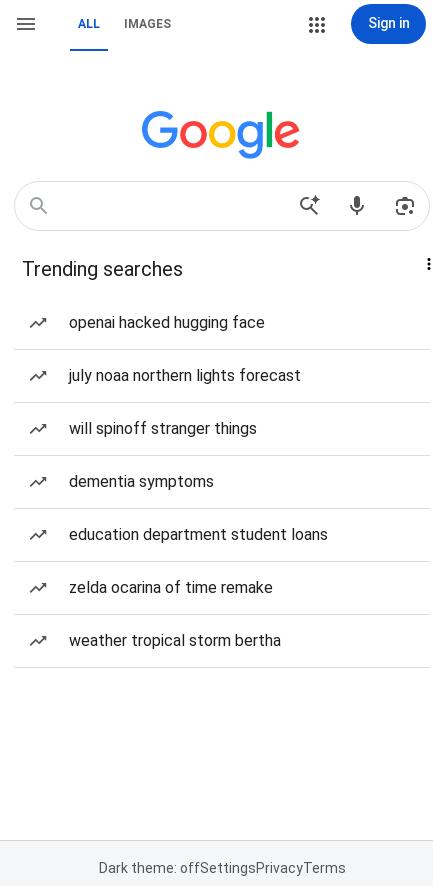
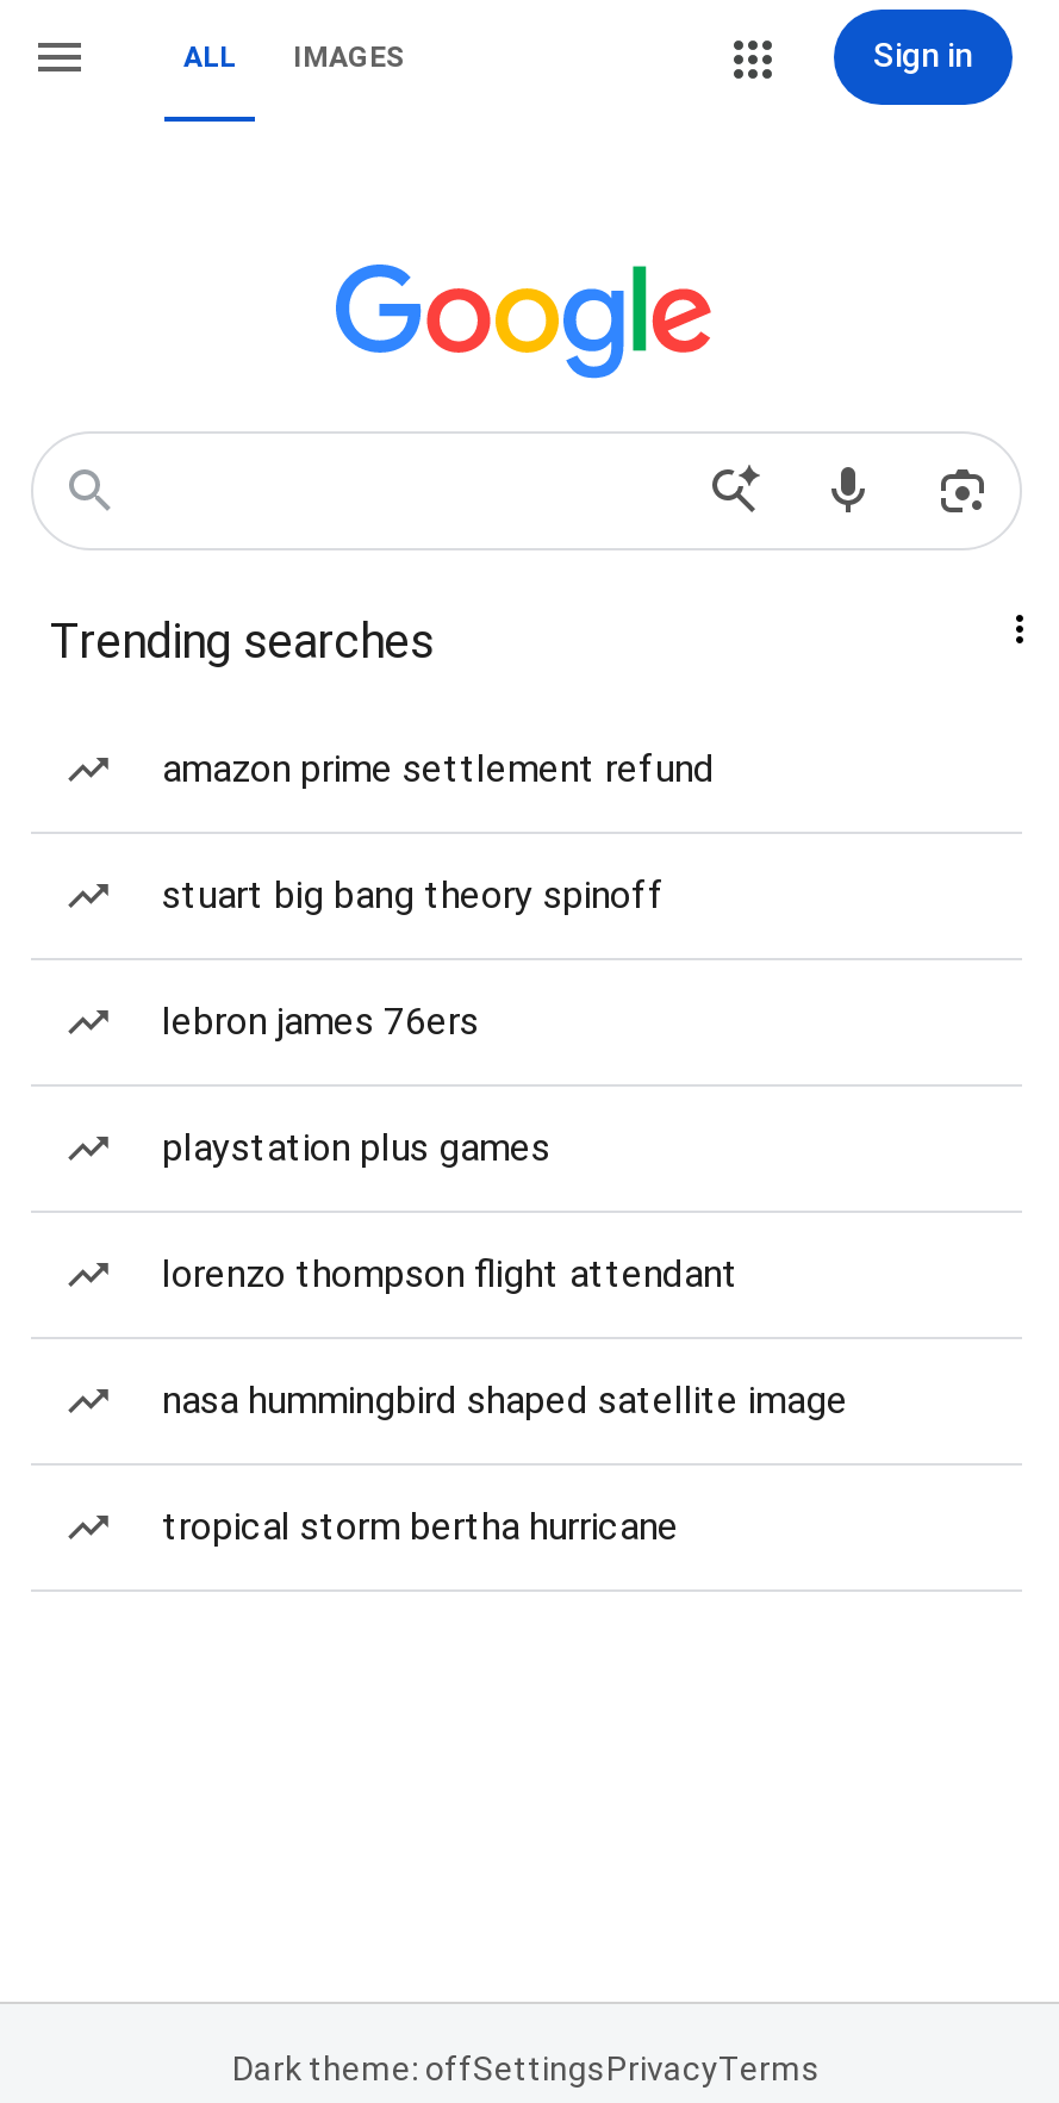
- openai hacked hugging face
+ amazon prime settlement refund

- july noaa northern lights forecast
+ stuart big bang theory spinoff

- will spinoff stranger things
+ lebron james 76ers

- dementia symptoms
+ playstation plus games

- education department student loans
+ lorenzo thompson flight attendant

- zelda ocarina of time remake
+ nasa hummingbird shaped satellite image

- weather tropical storm bertha
+ tropical storm bertha hurricane
